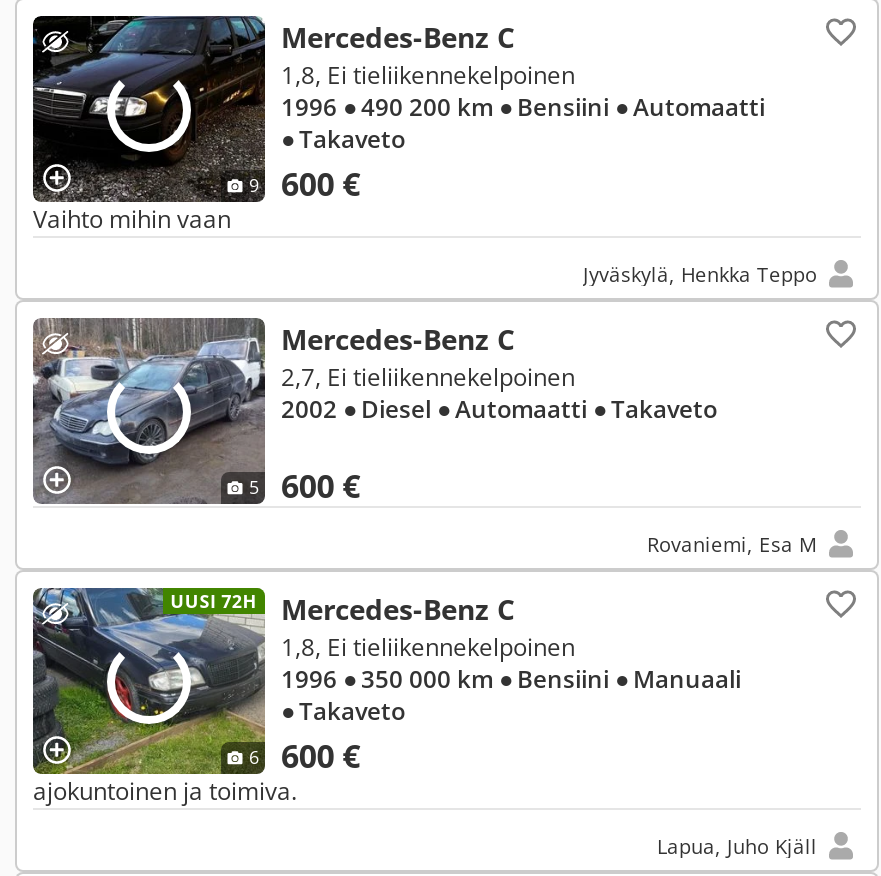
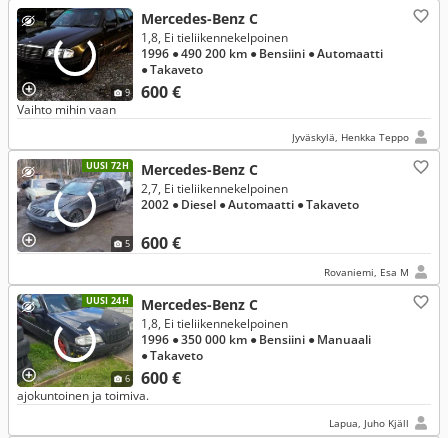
+ UUSI 72H

- UUSI 72H Mercedes-Benz C
+ UUSI 24H Mercedes-Benz C
